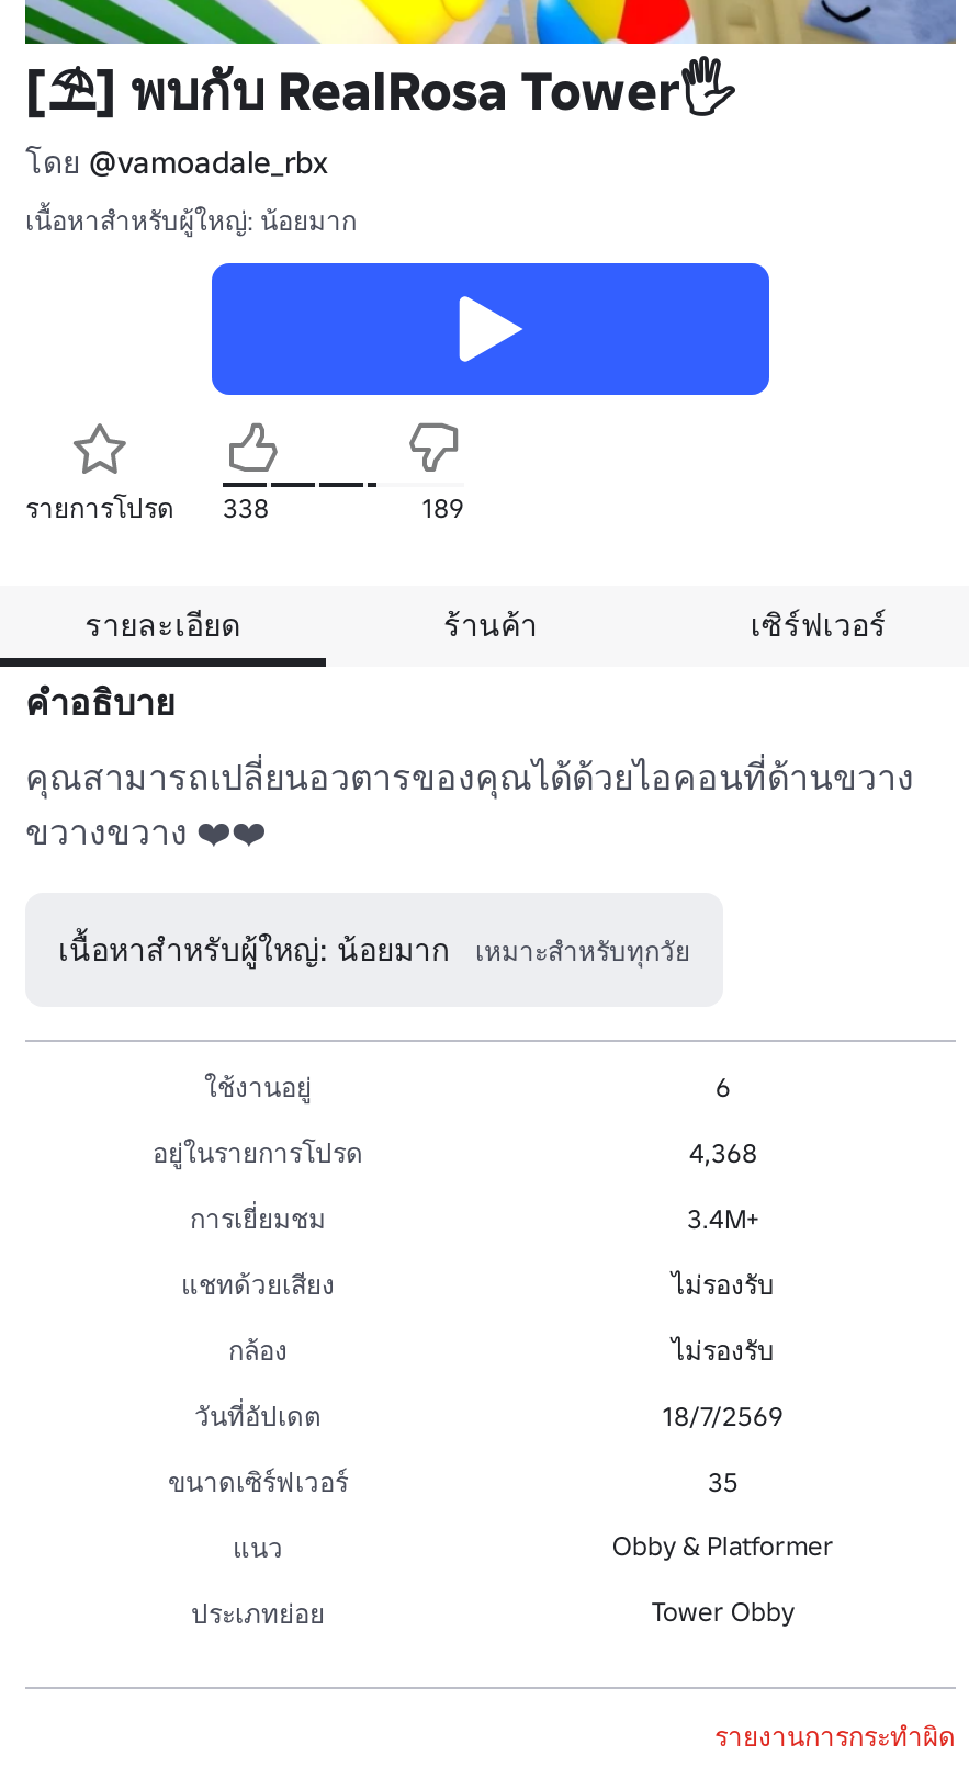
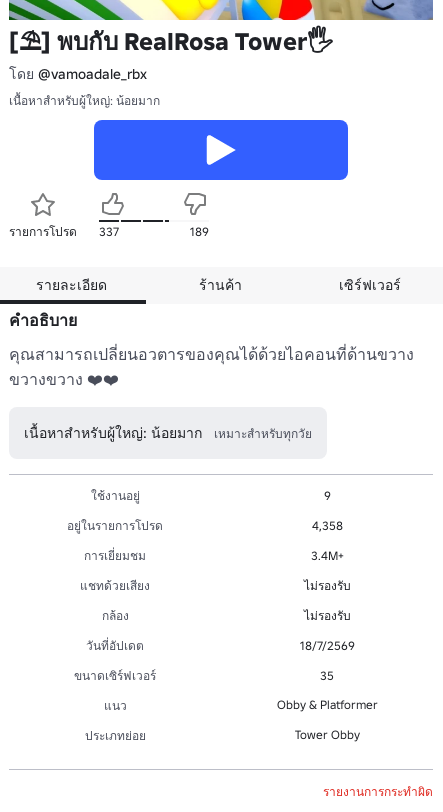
- รายการโปรด 338
+ รายการโปรด 337

- 6
+ 9

- 4,368
+ 4,358
